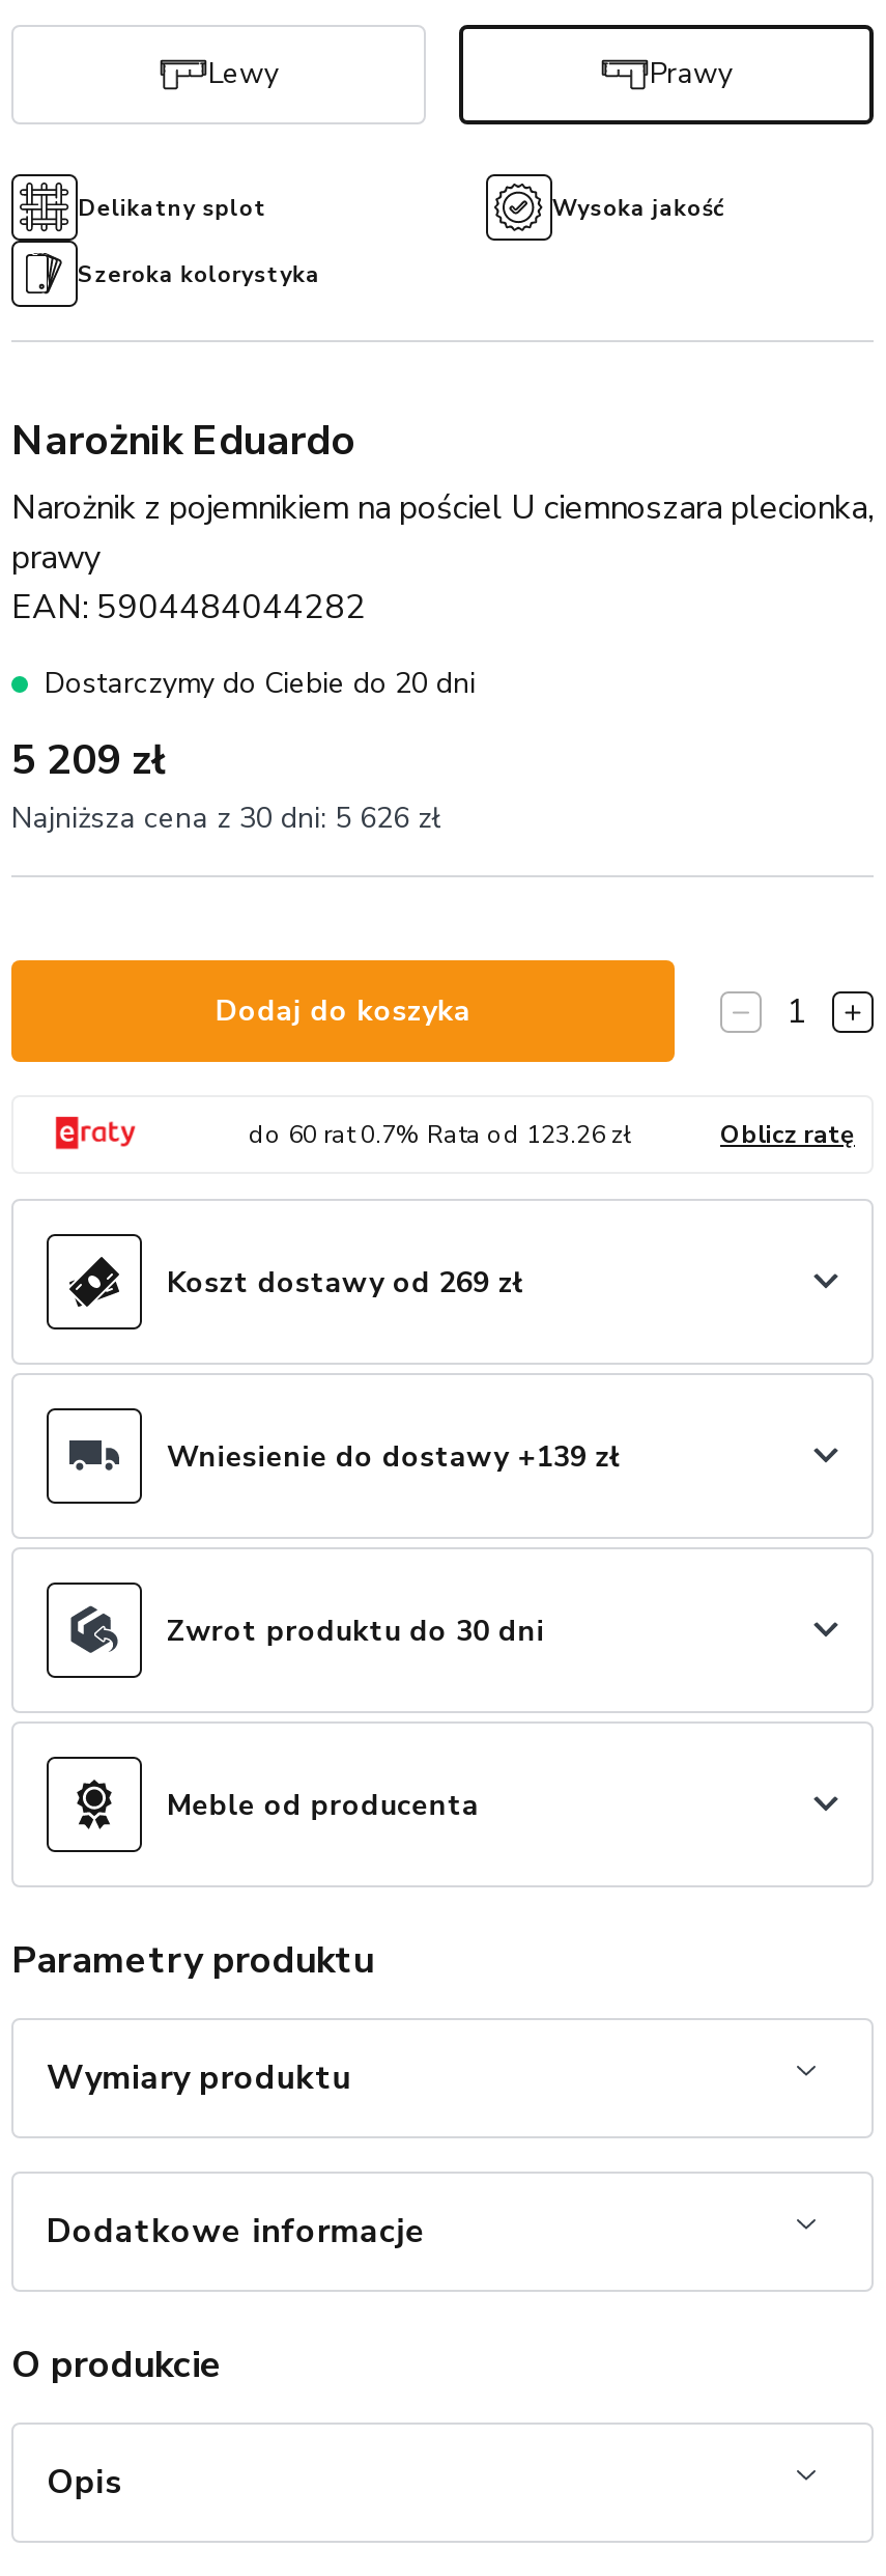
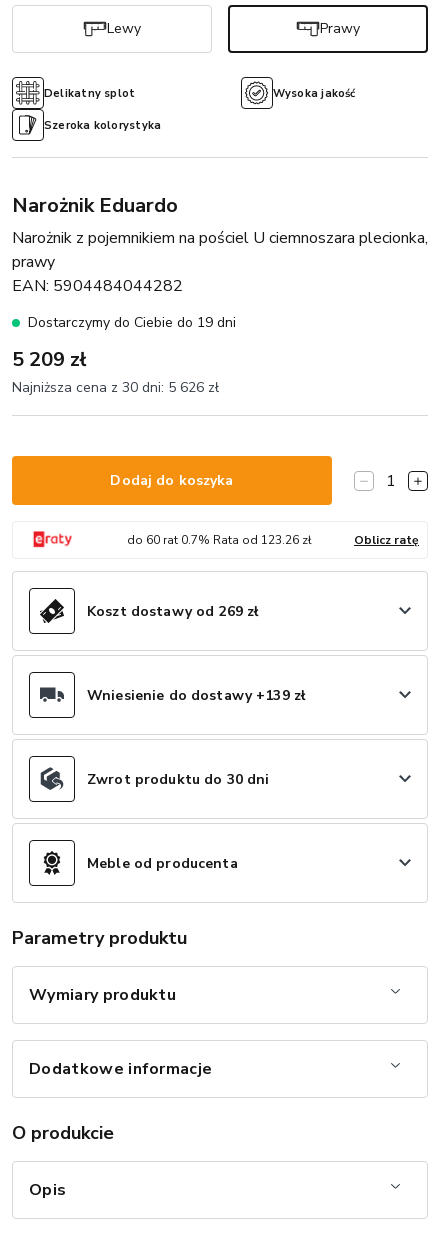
- Dostarczymy do Ciebie do 20 dni
+ Dostarczymy do Ciebie do 19 dni
